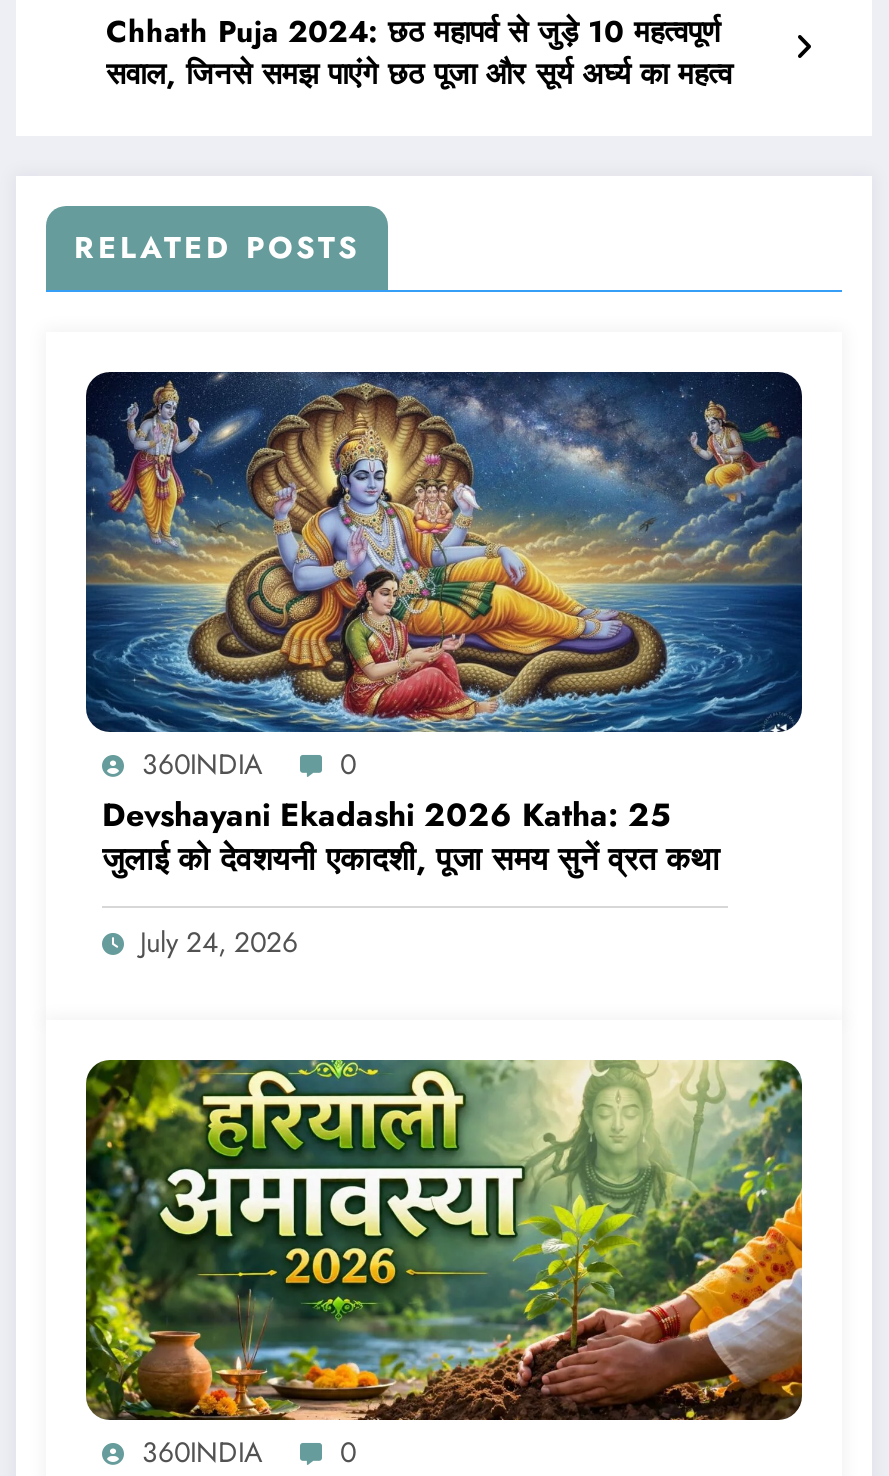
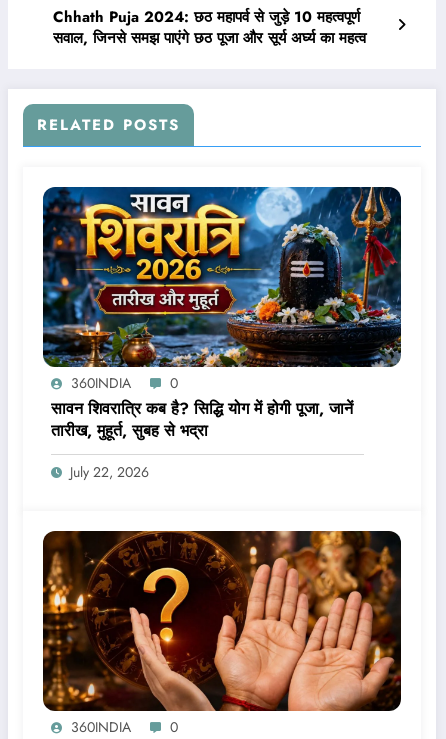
- [image]
- Devshayani Ekadashi 2026 Katha: 25
- जुलाई को देवशयनी एकादशी, पूजा समय सुनें व्रत कथा
+ [image]
+ सावन शिवरात्रि कब है? सिद्धि योग में होगी पूजा, जानें
+ तारीख, मुहूर्त, सुबह से भद्रा

- July 24, 2026
+ July 22, 2026

- [image]
+ [image]
